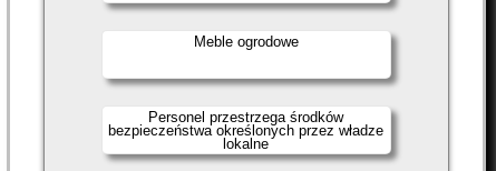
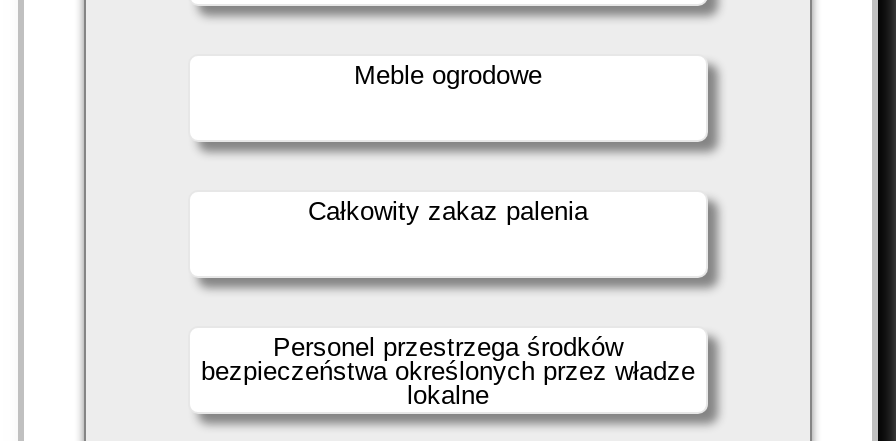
+ Całkowity zakaz palenia
